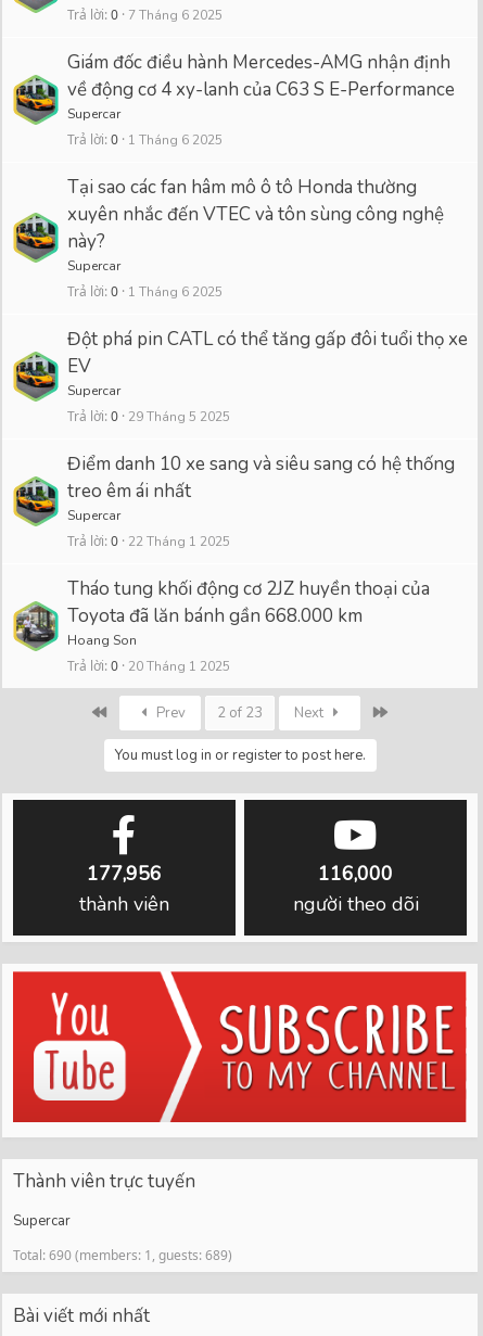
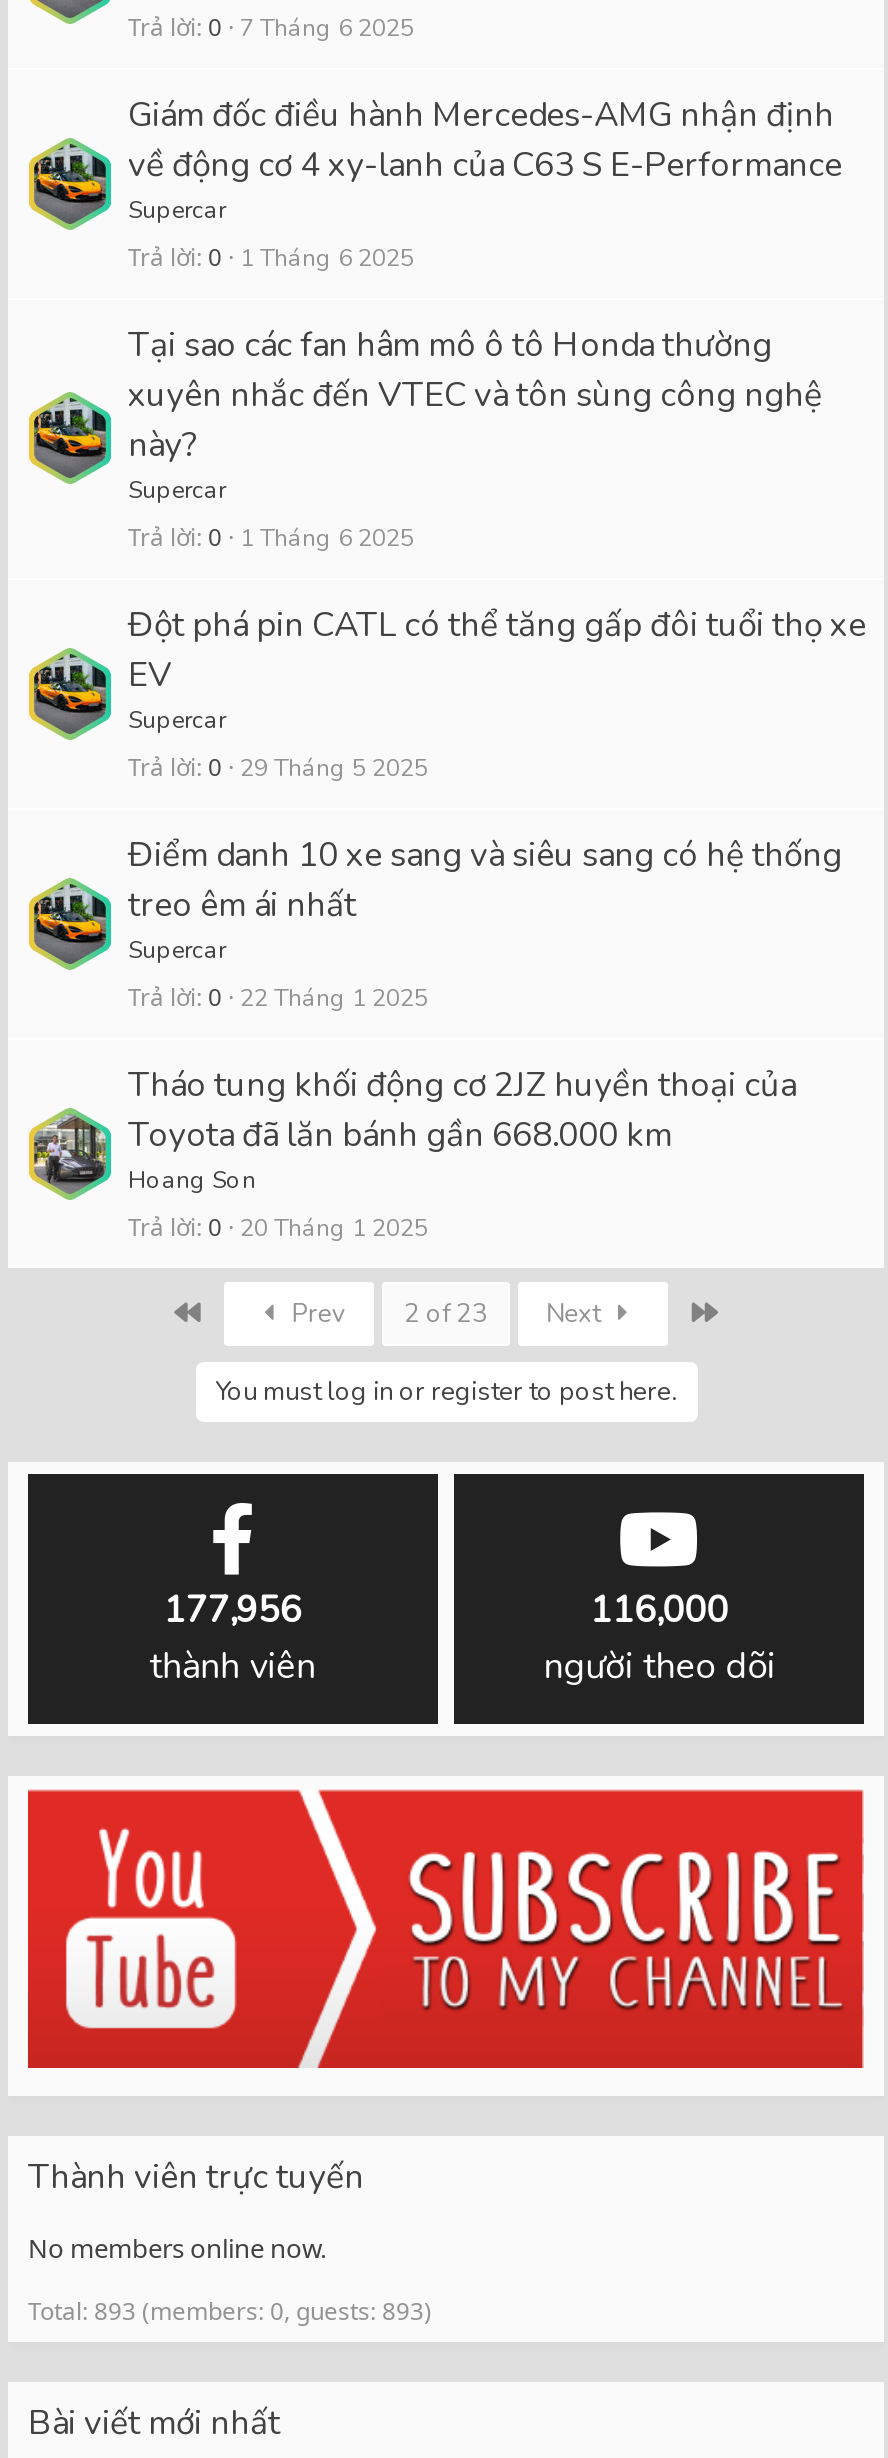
- Supercar
+ No members online now.

- Total: 690 (members: 1, guests: 689)
+ Total: 893 (members: 0, guests: 893)
